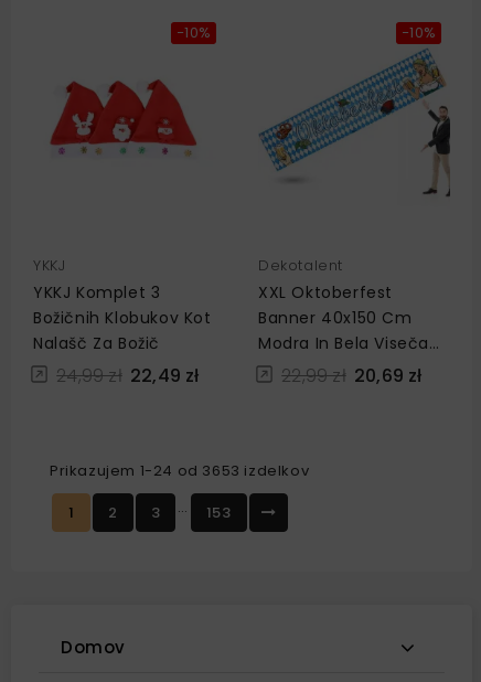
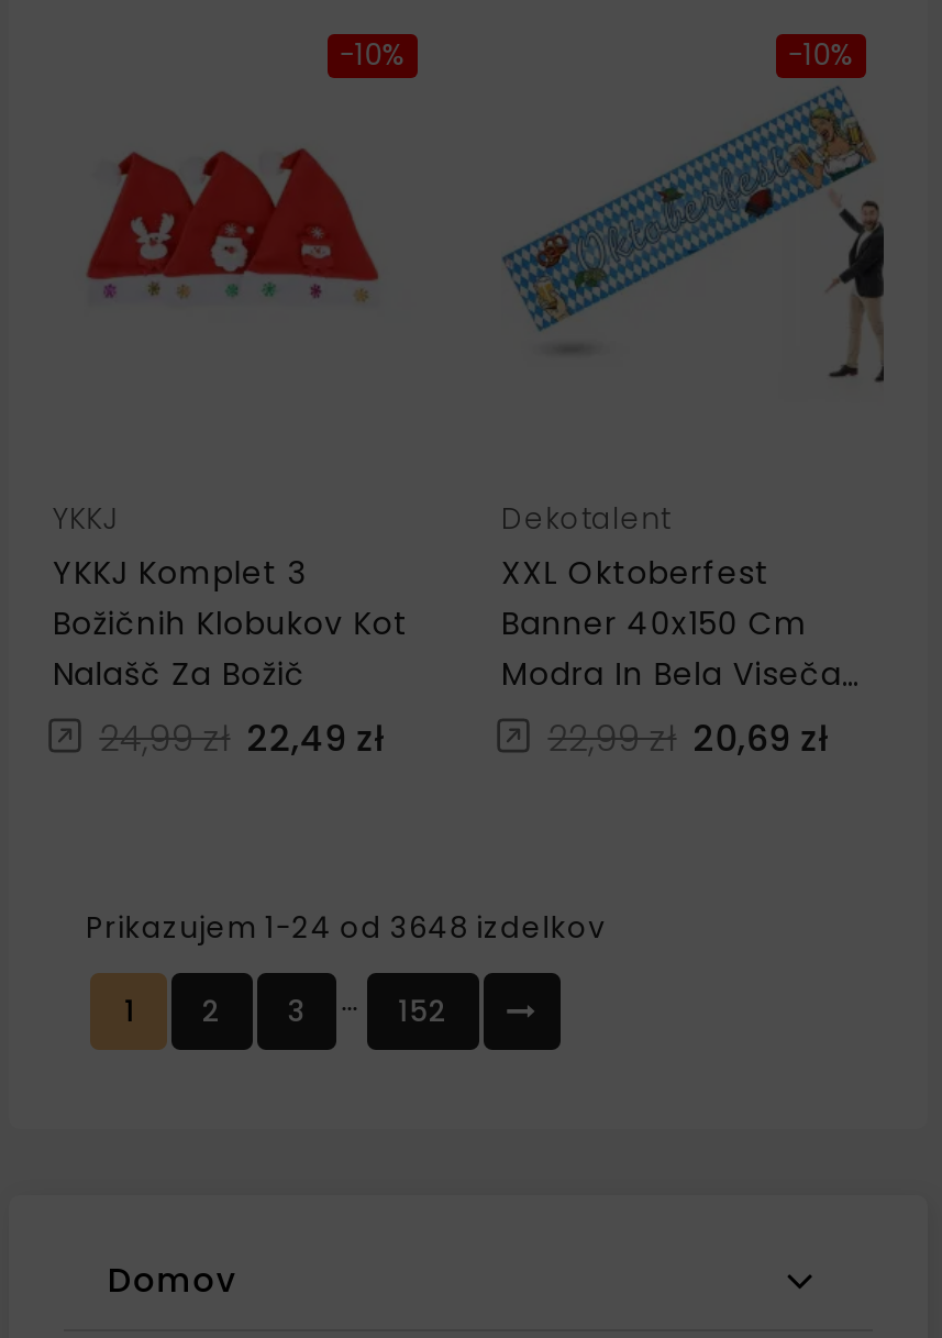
- Prikazujem 1-24 od 3653 izdelkov
+ Prikazujem 1-24 od 3648 izdelkov

- 153
+ 152
